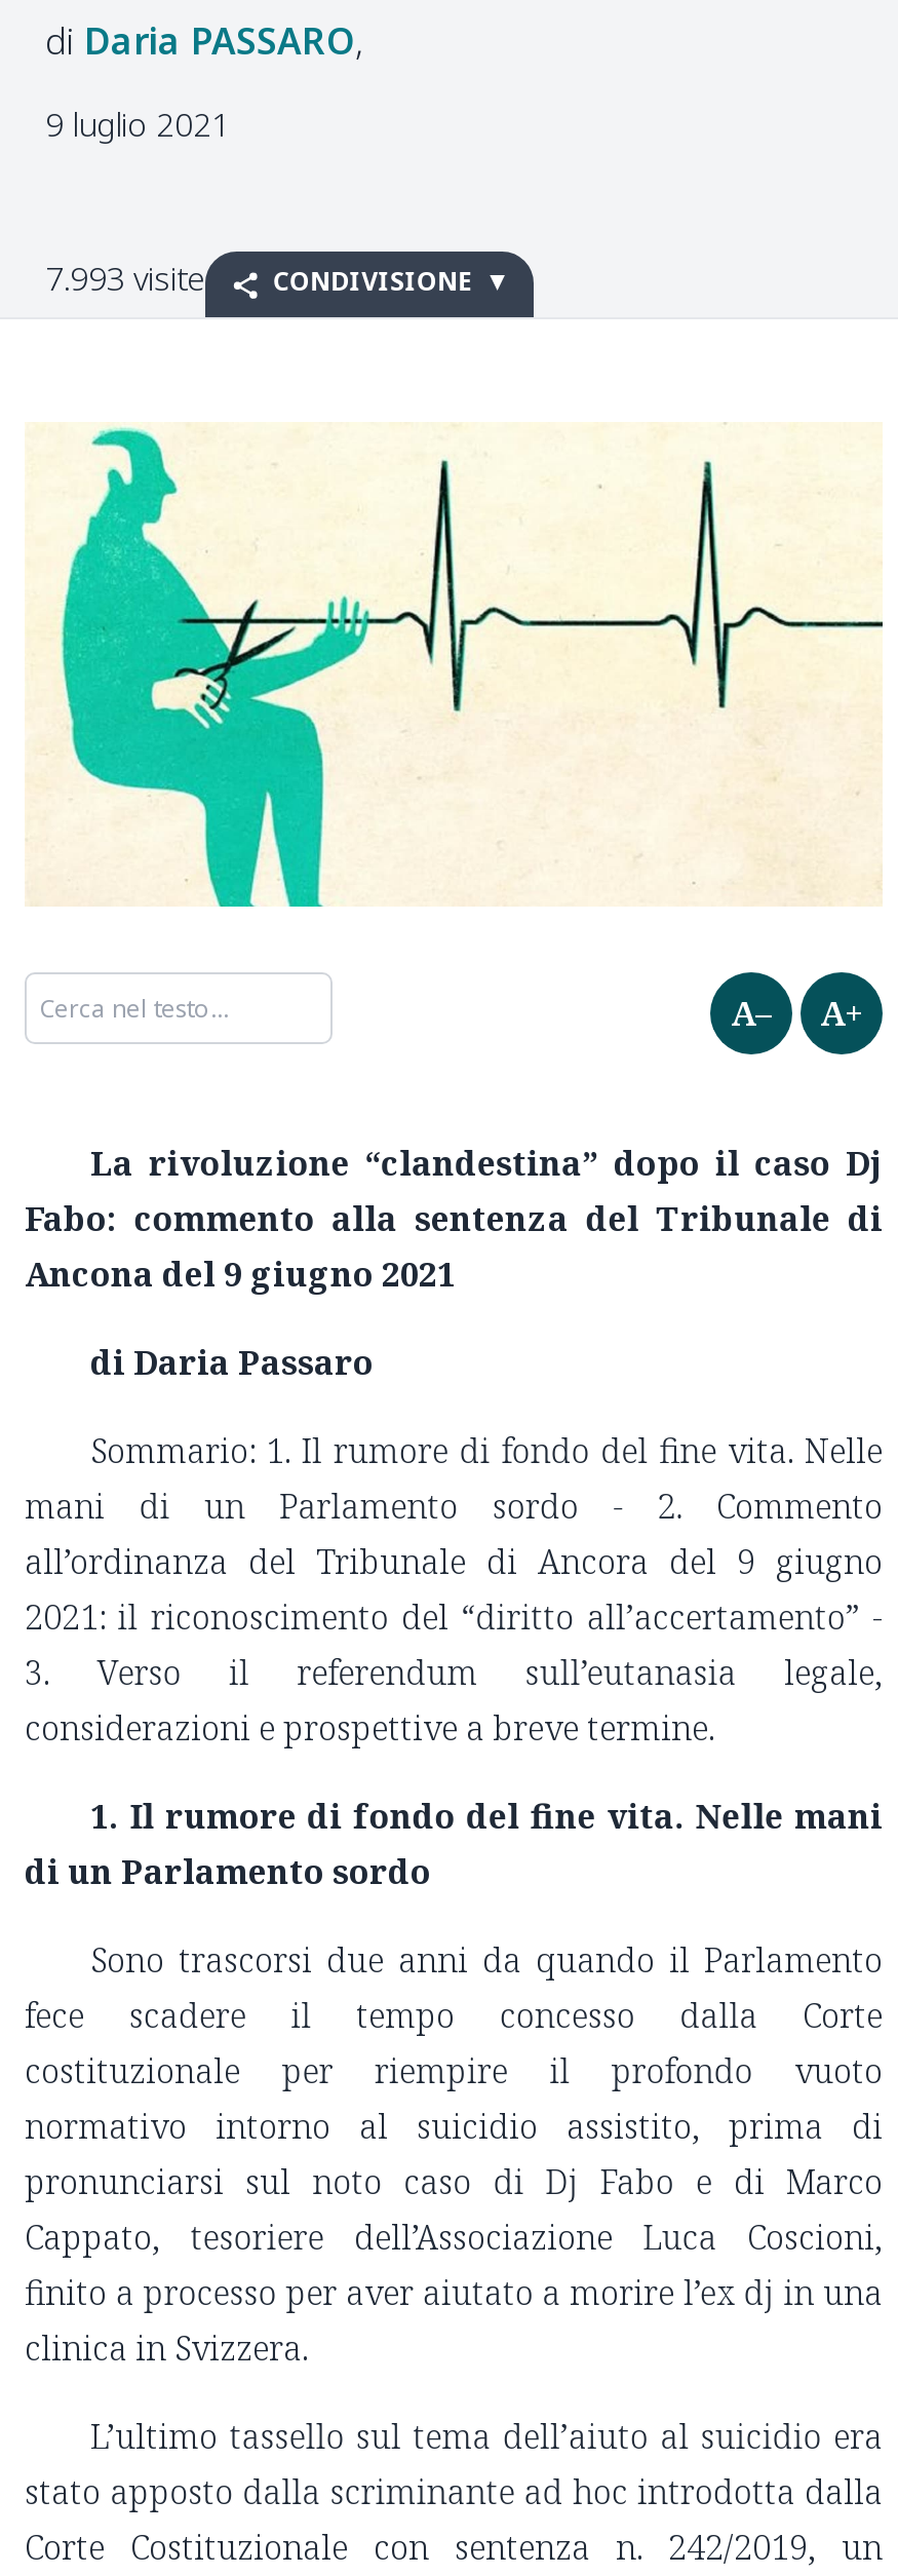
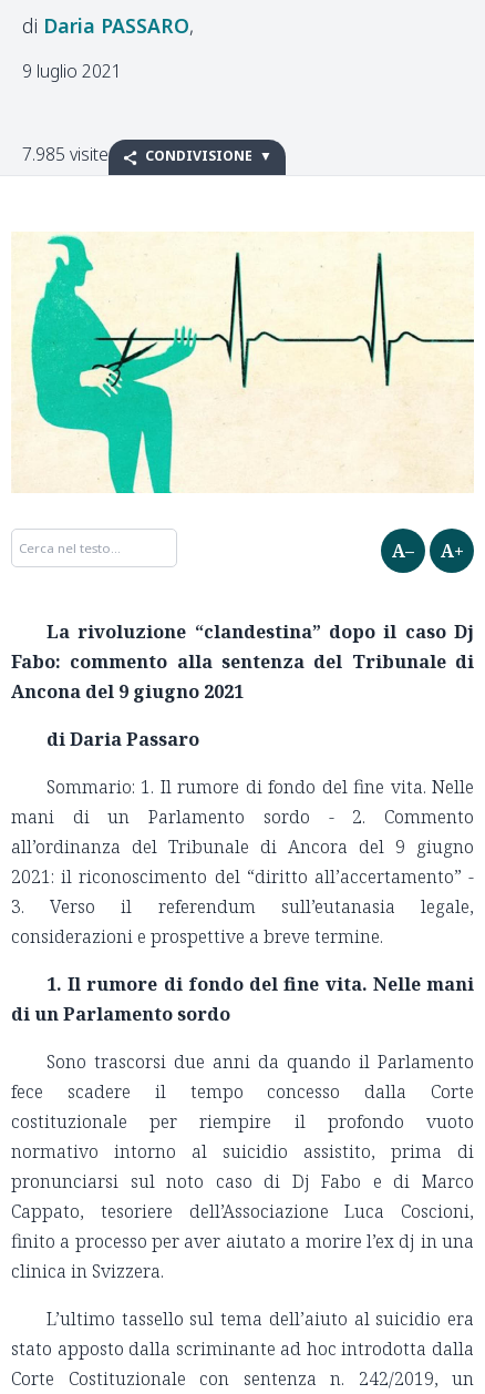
- 7.993 visite CONDIVISIONE
+ 7.985 visite CONDIVISIONE
